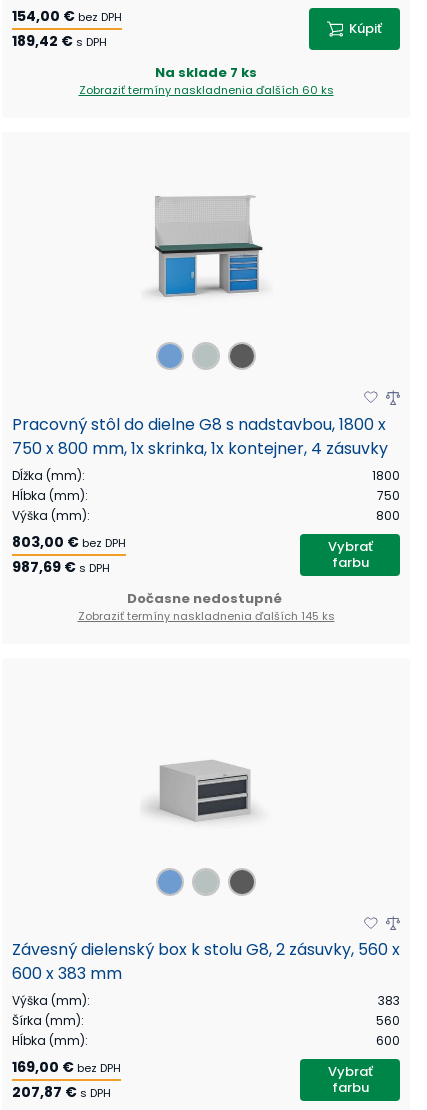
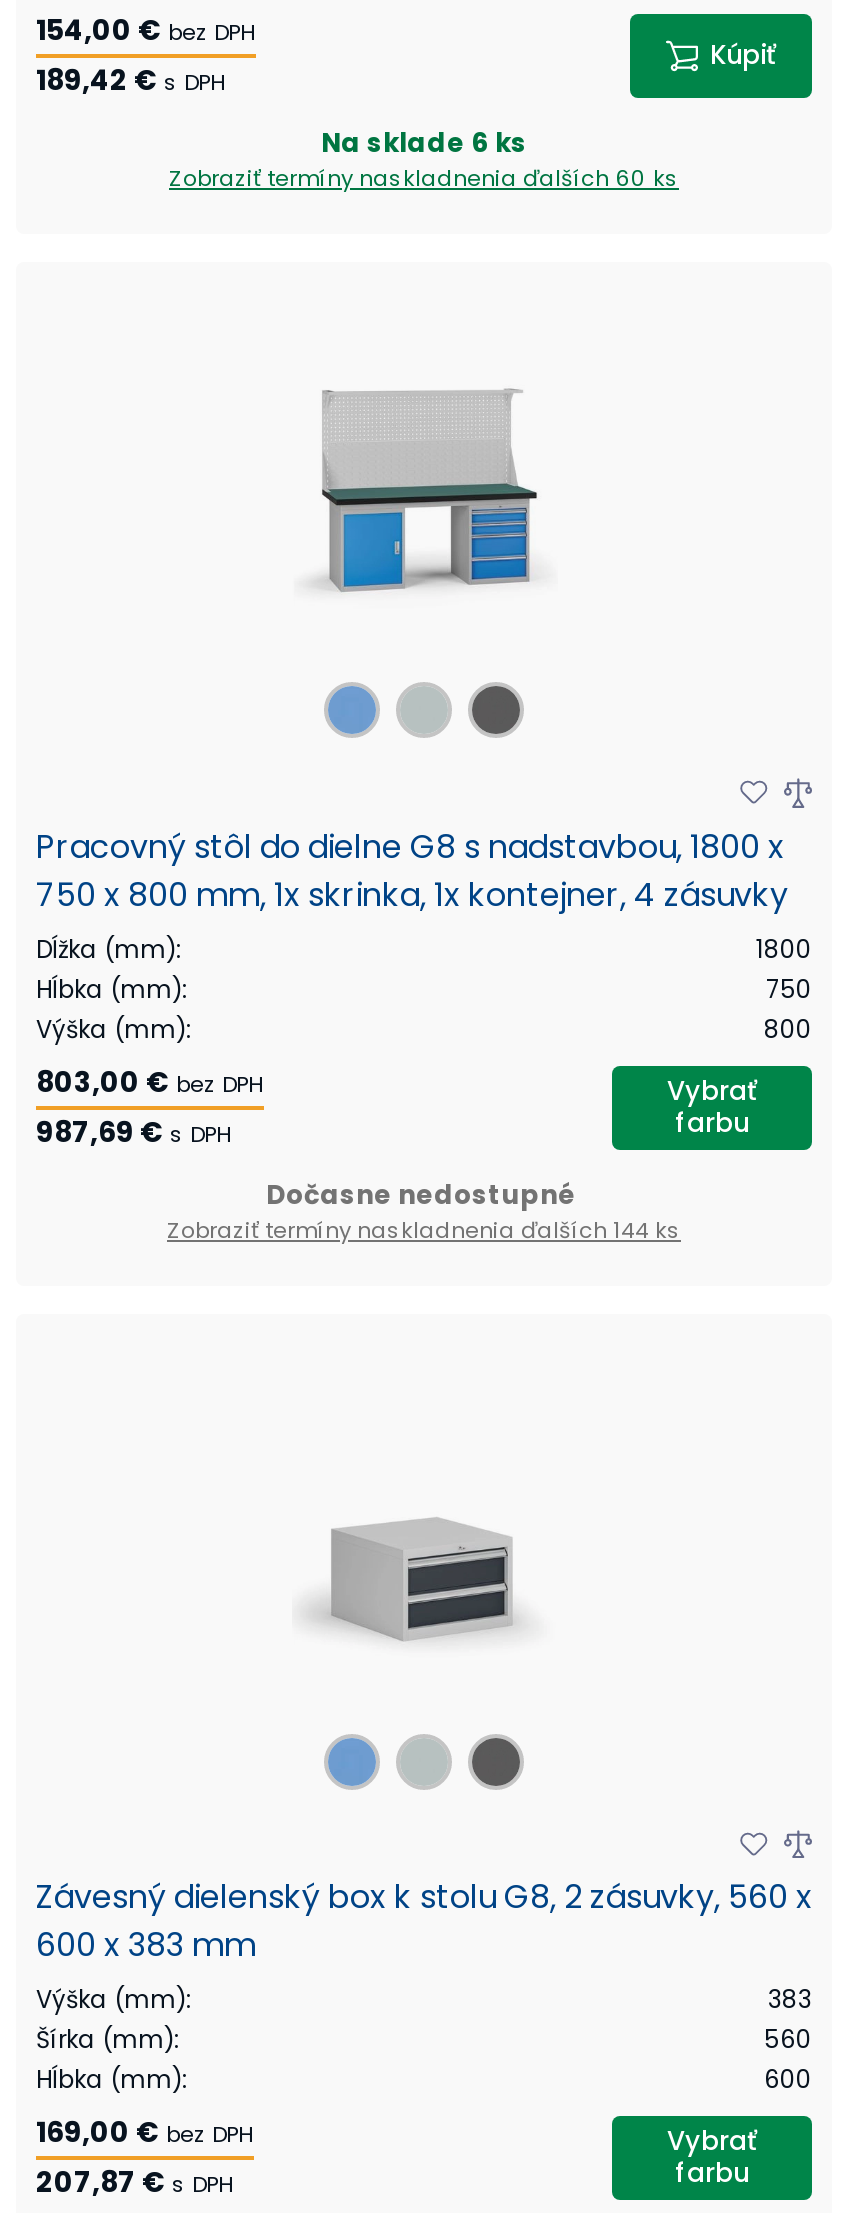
- Na sklade 7 ks
+ Na sklade 6 ks

- Zobraziť termíny naskladnenia ďalších 145 ks
+ Zobraziť termíny naskladnenia ďalších 144 ks
